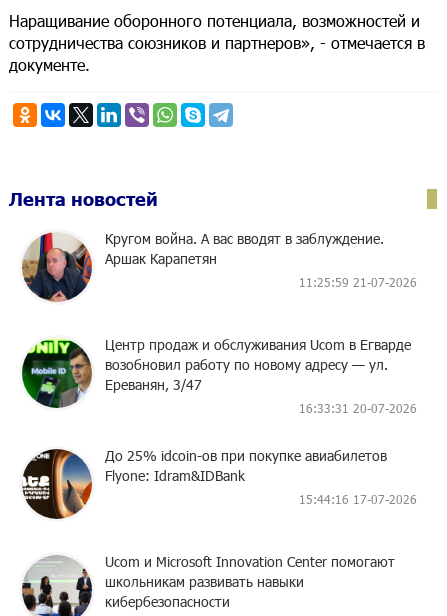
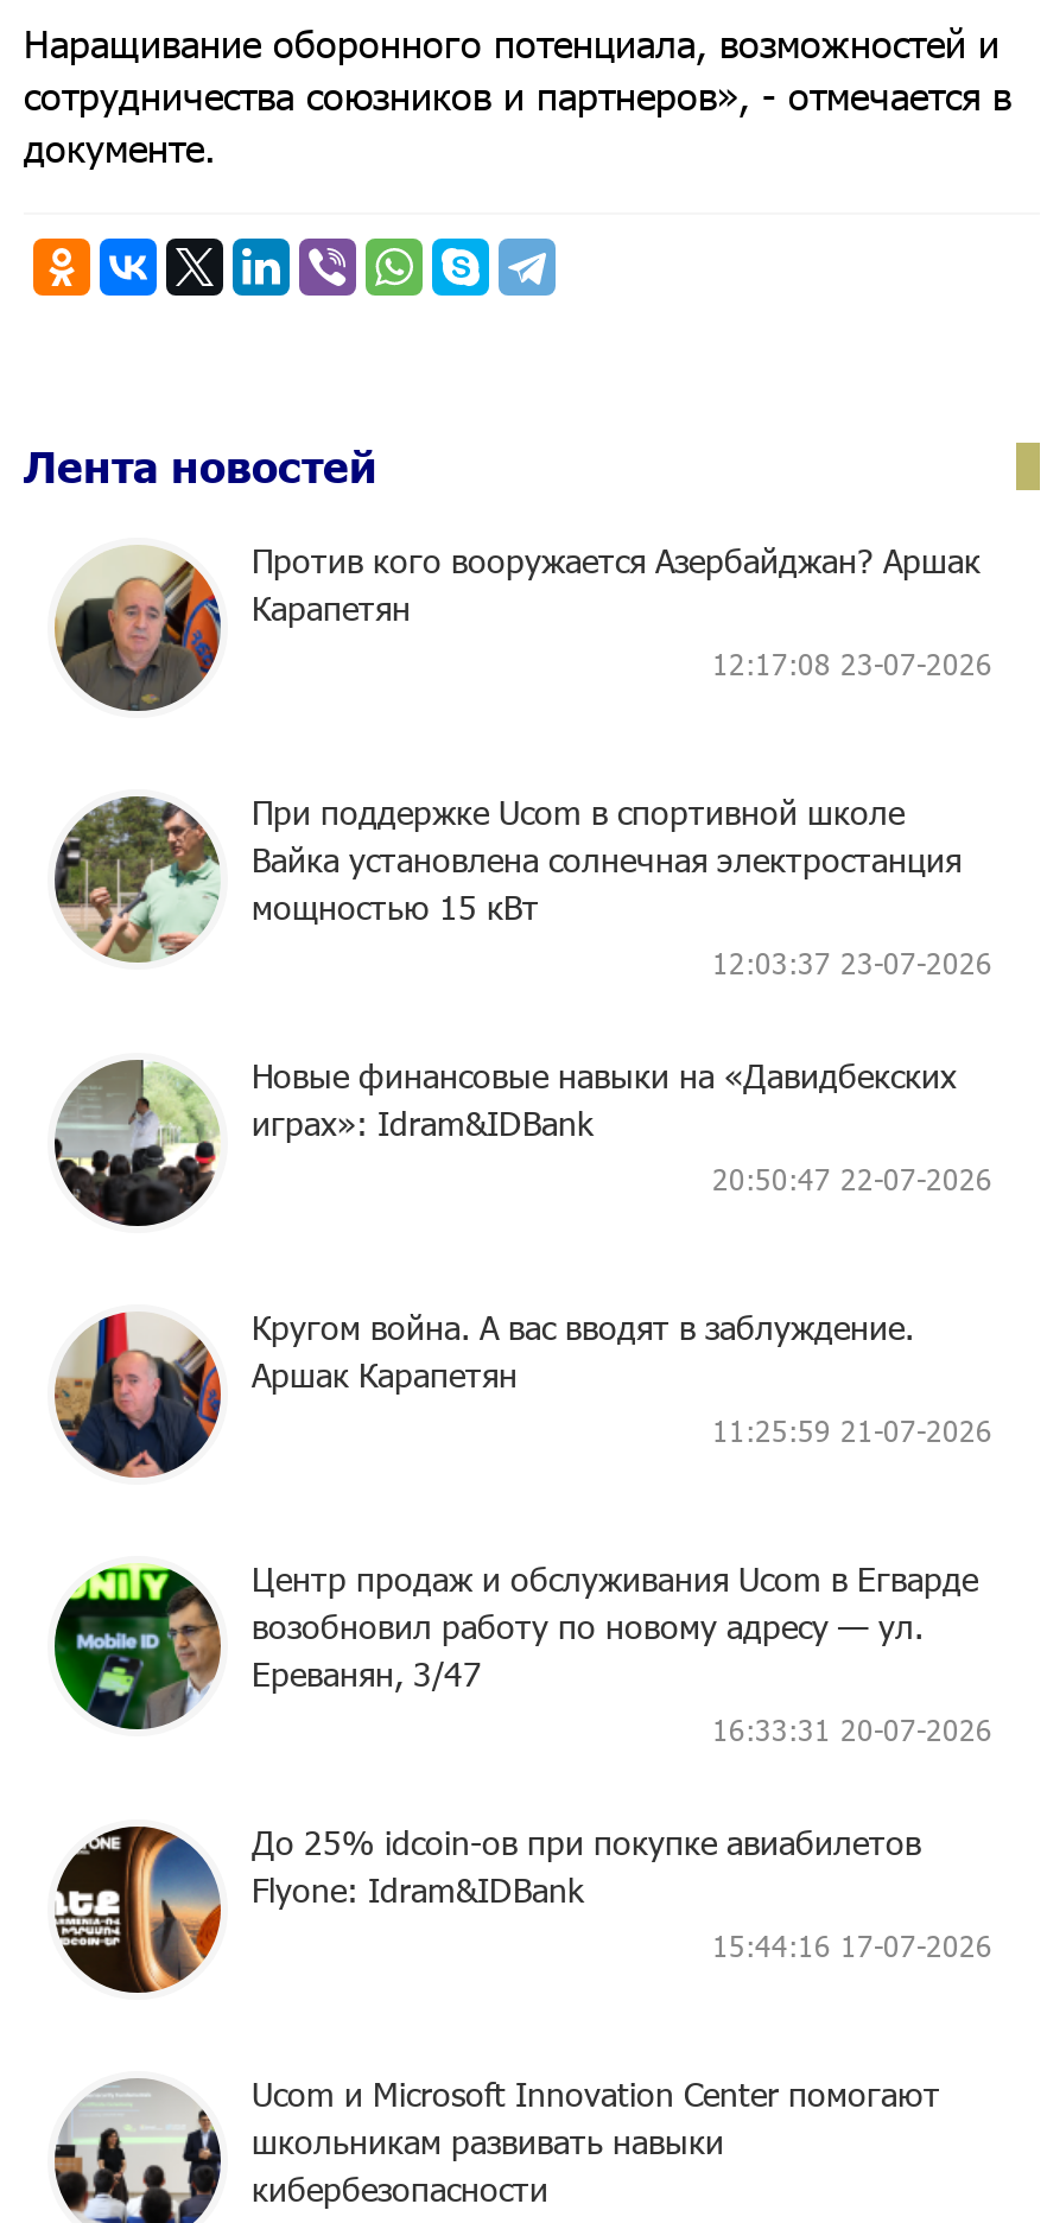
+ [image]

+ [image]
+ Против кого вооружается Азербайджан? Аршак
+ Карапетян
+ 12:17:08 23-07-2026

+ [image]
+ При поддержке Ucom в спортивной школе
+ Вайка установлена солнечная электростанция
+ мощностью 15 кВт
+ 12:03:37 23-07-2026
+ Новые финансовые навыки на «Давидбекских
+ играх»: Idram&IDBank
+ 20:50:47 22-07-2026
